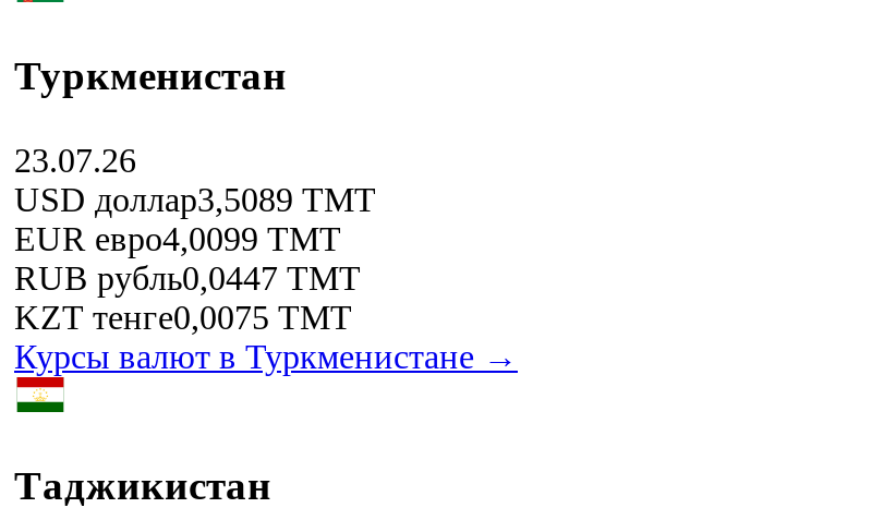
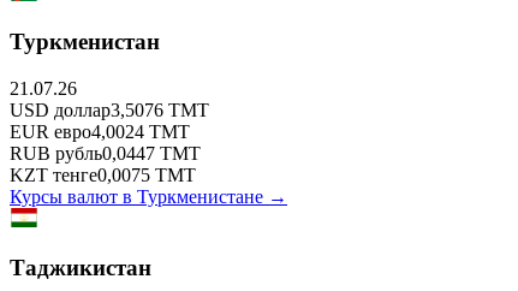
- 23.07.26
+ 21.07.26

- USD доллар3,5089 TMT
+ USD доллар3,5076 TMT

- EUR евро4,0099 TMT
+ EUR евро4,0024 TMT
